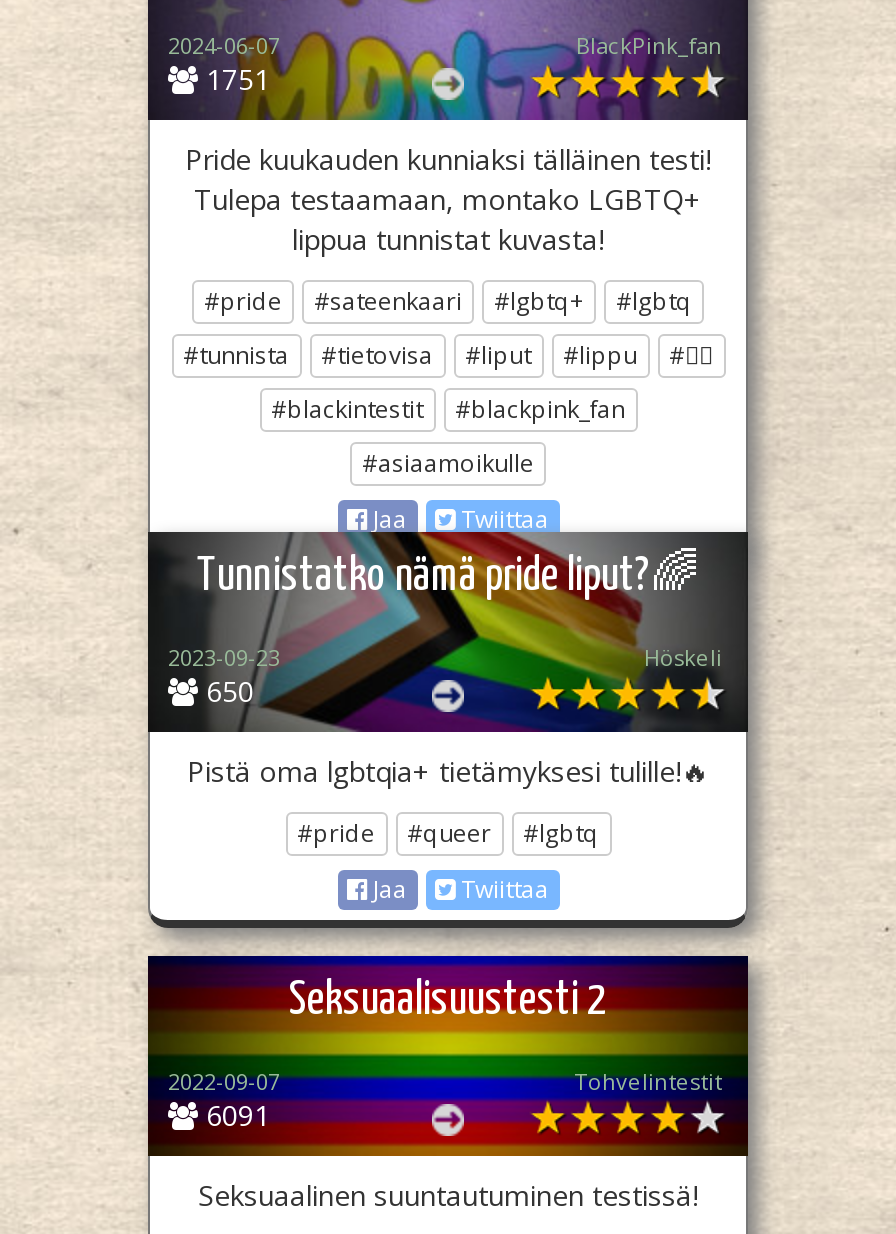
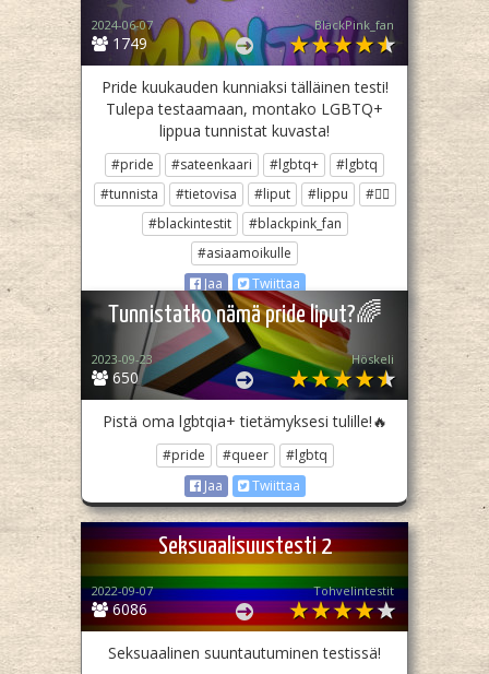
- 1751
+ 1749

- 6091
+ 6086
